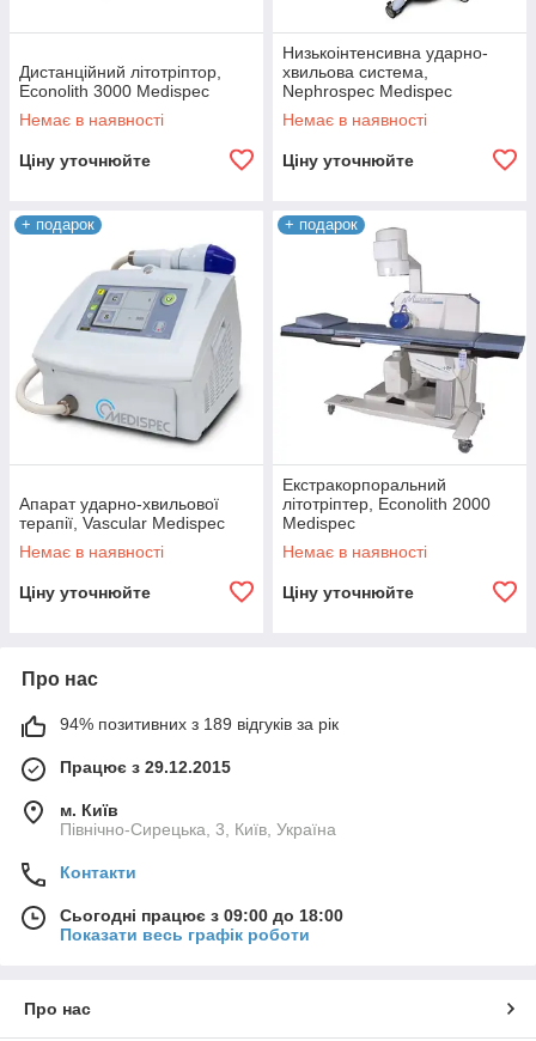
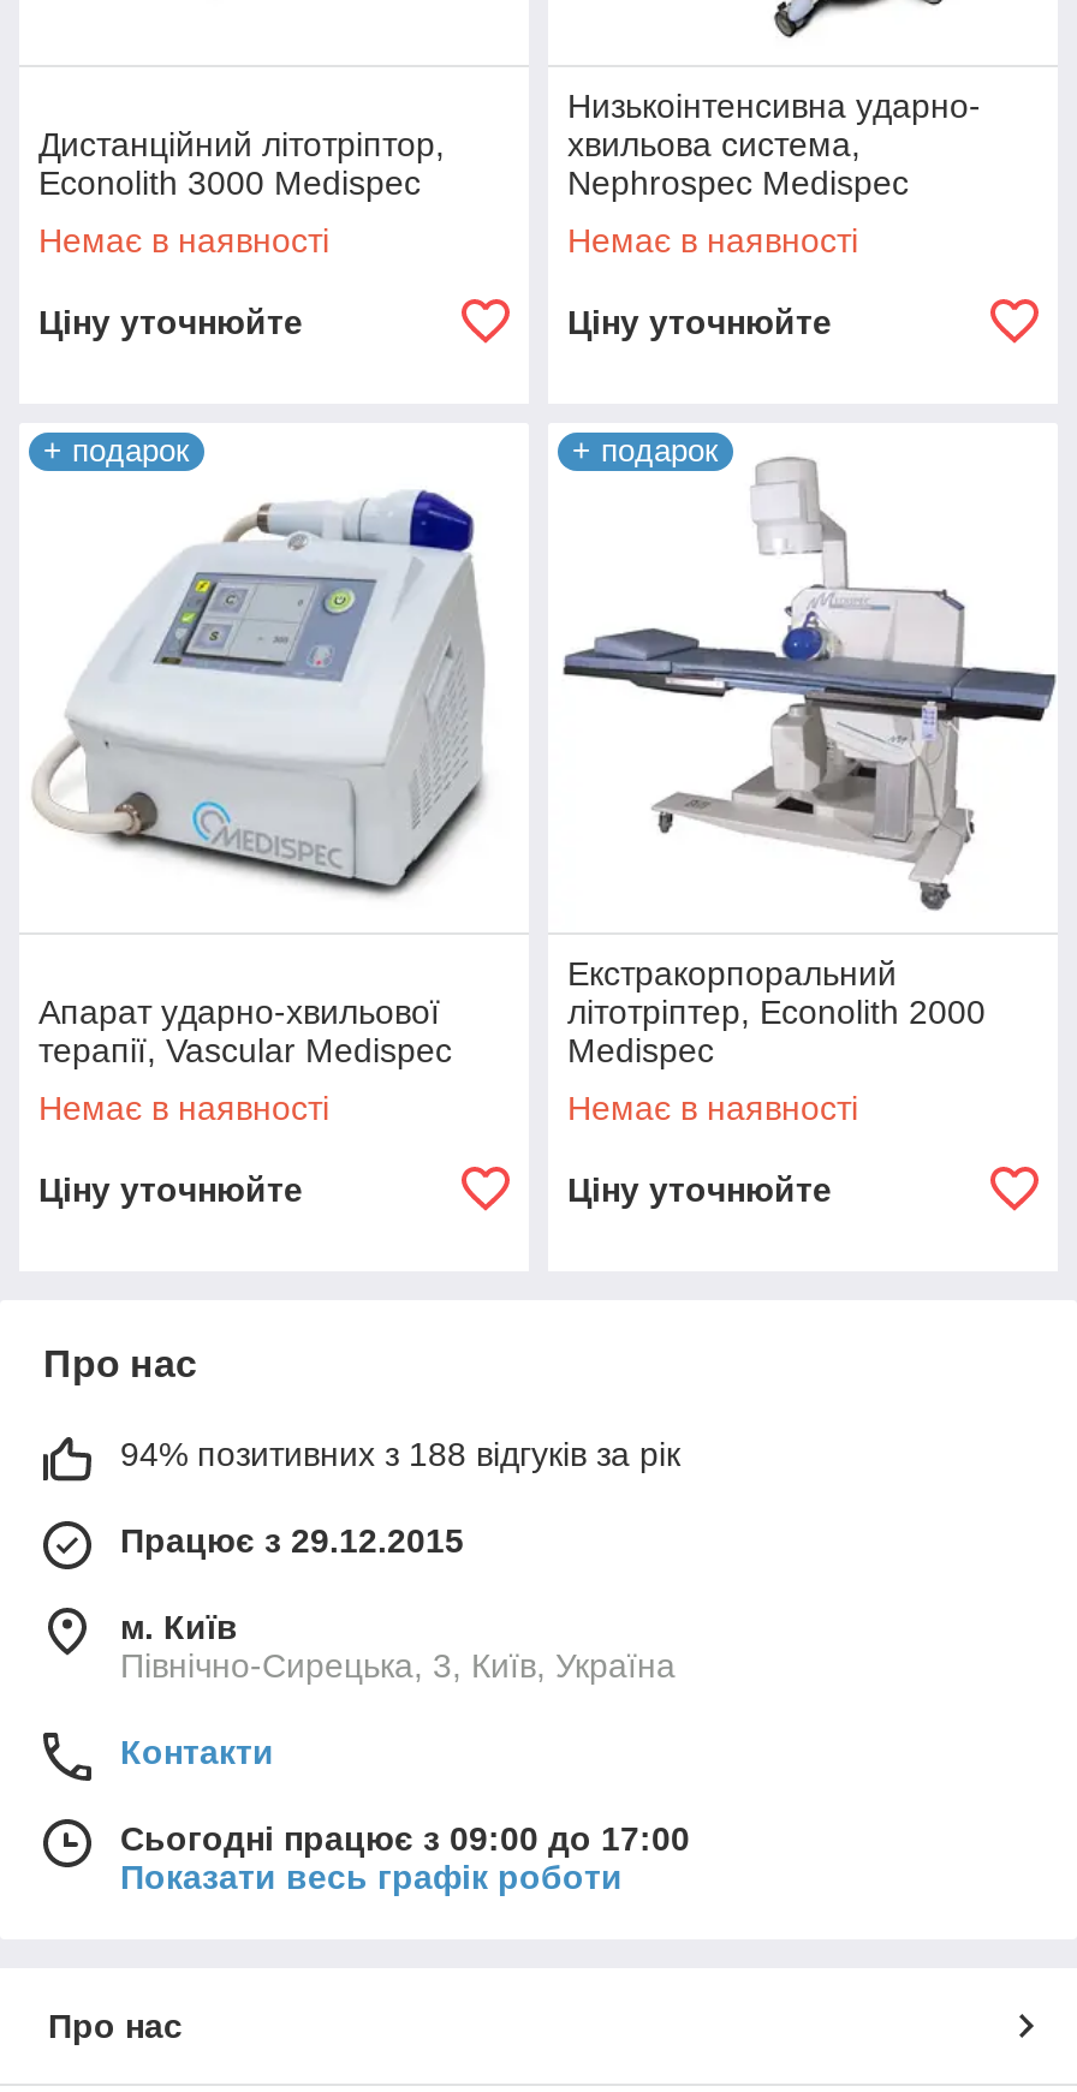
- 94% позитивних з 189 відгуків за рік
+ 94% позитивних з 188 відгуків за рік

- Сьогодні працює з 09:00 до 18:00
+ Сьогодні працює з 09:00 до 17:00
